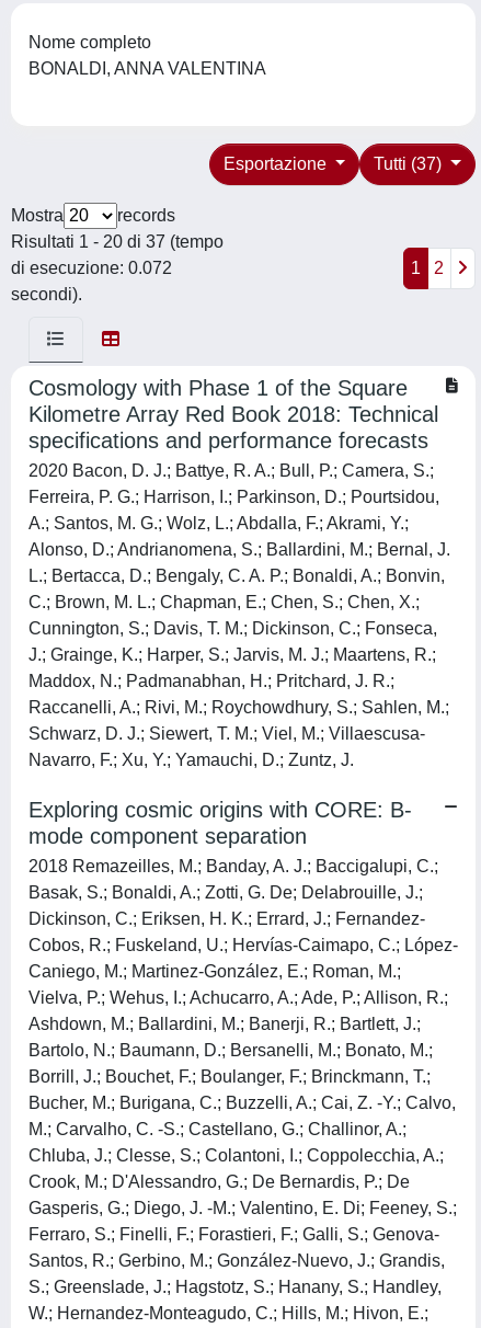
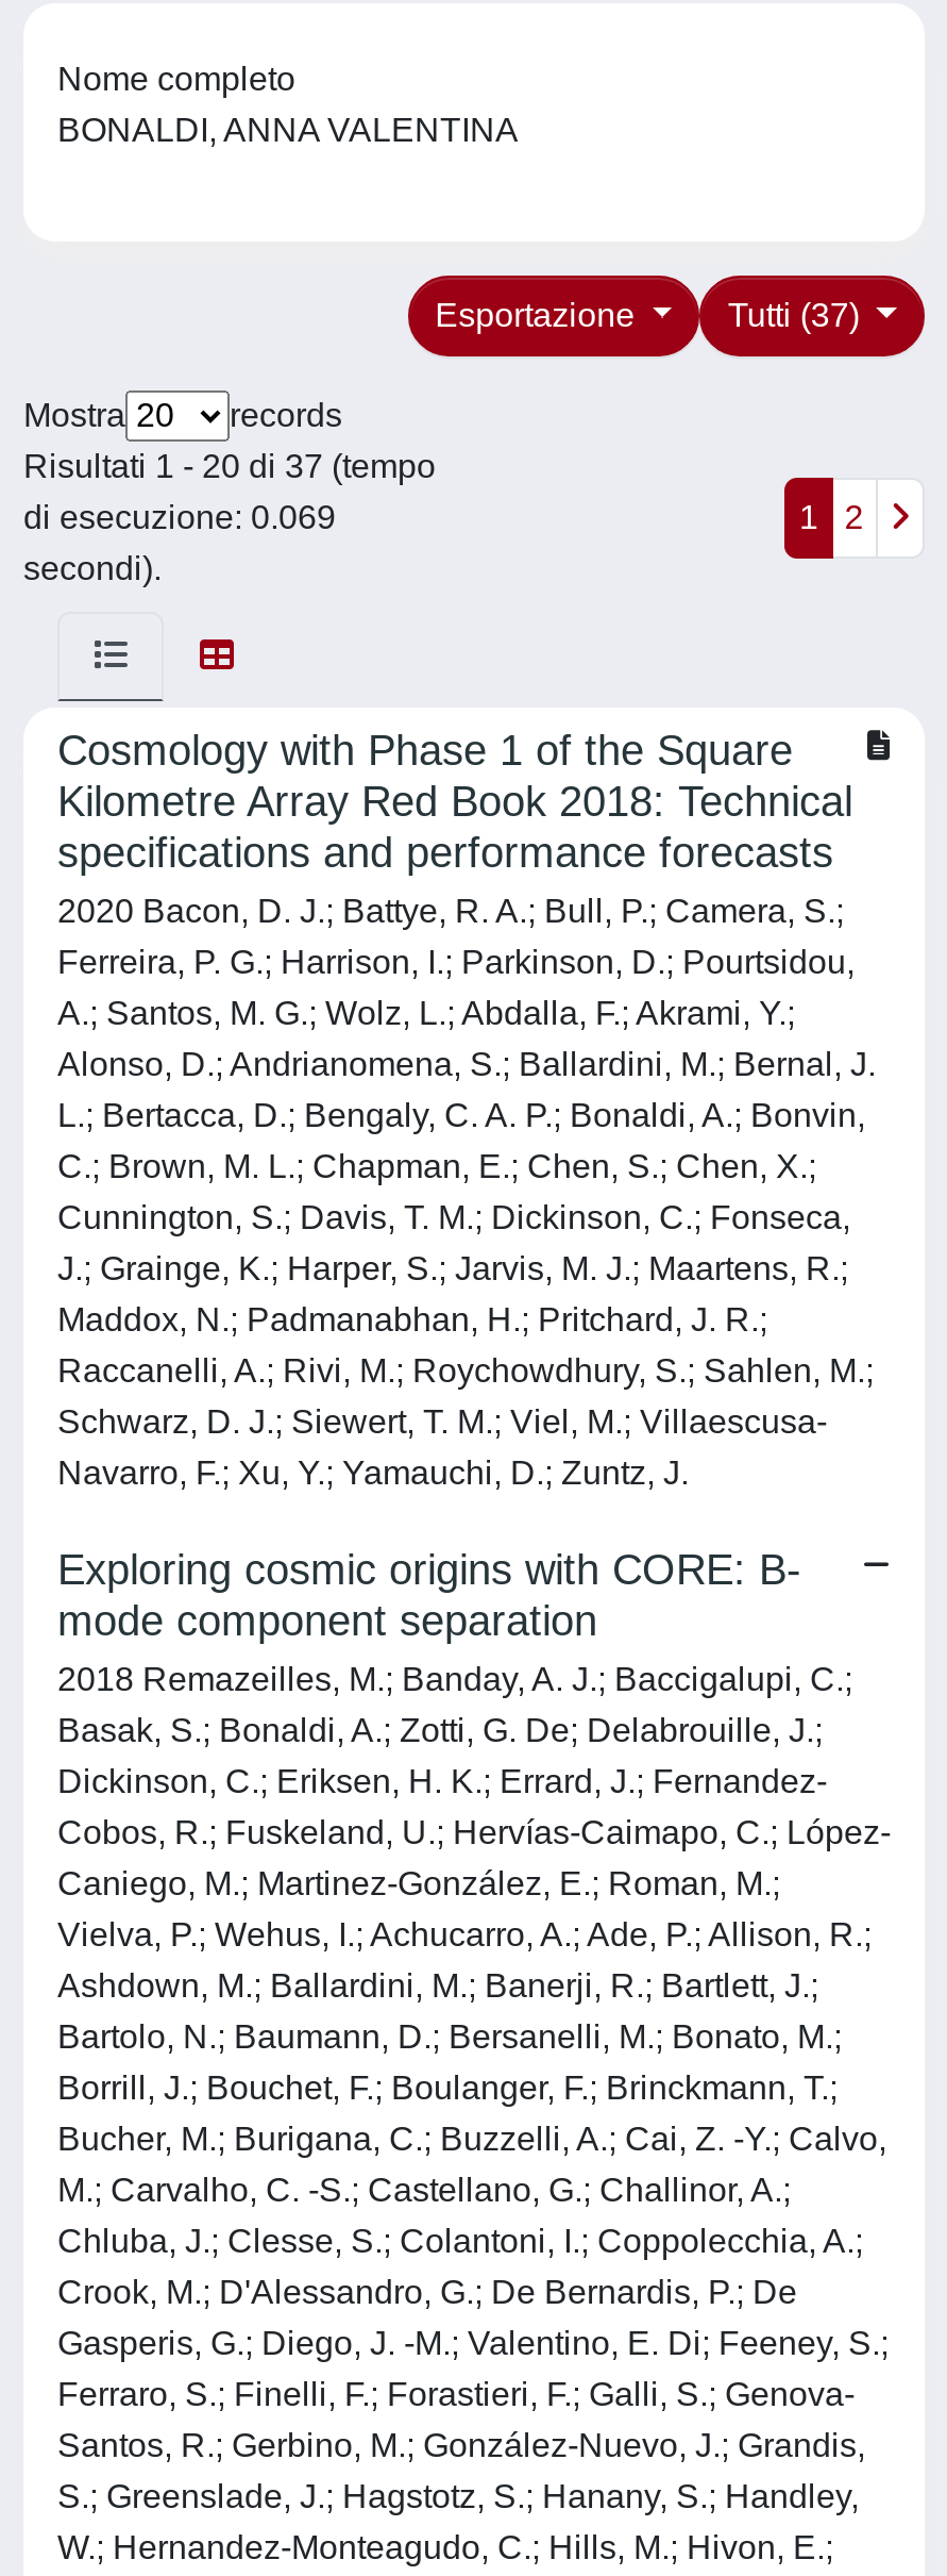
- di esecuzione: 0.072
+ di esecuzione: 0.069
